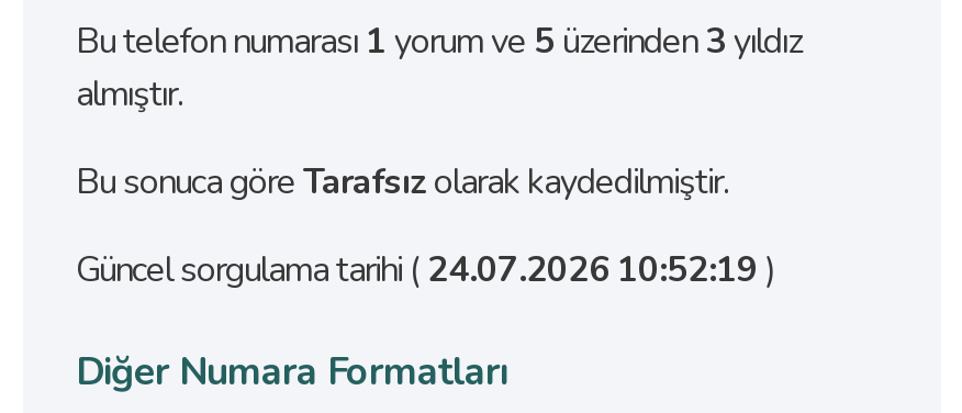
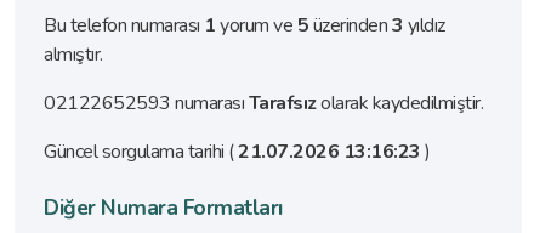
- Bu sonuca göre Tarafsız olarak kaydedilmiştir.
+ 02122652593 numarası Tarafsız olarak kaydedilmiştir.

- Güncel sorgulama tarihi (24.07.2026 10:52:19)
+ Güncel sorgulama tarihi (21.07.2026 13:16:23)
